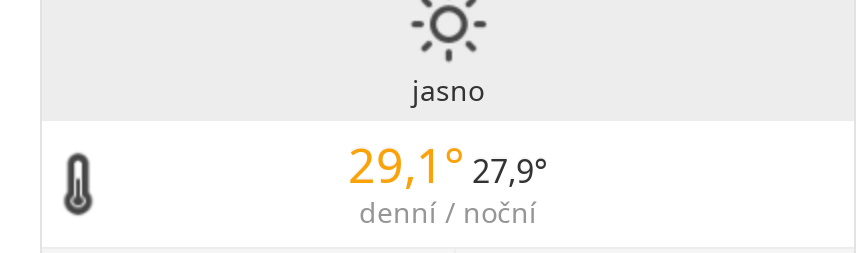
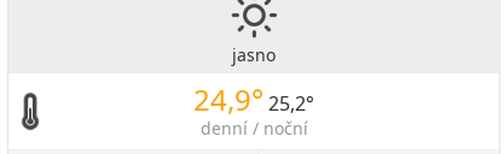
- 29,1° 27,9°
+ 24,9° 25,2°
